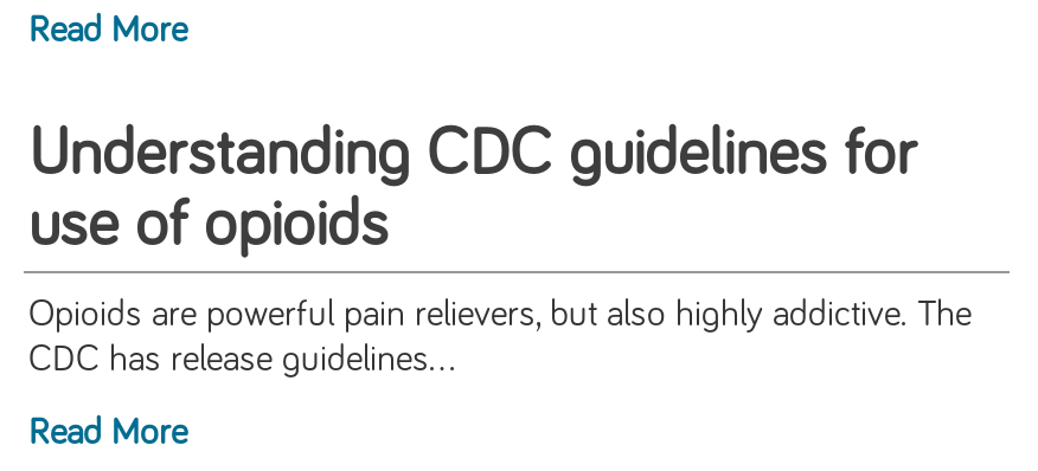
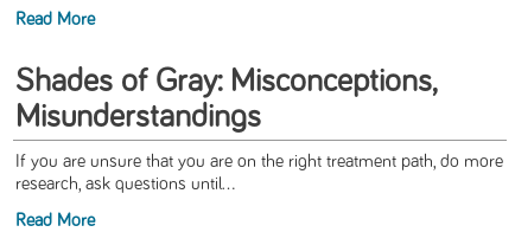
- Understanding CDC guidelines for
- use of opioids
+ Shades of Gray: Misconceptions,
+ Misunderstandings

- Opioids are powerful pain relievers, but also highly addictive. The
- CDC has release guidelines...
+ If you are unsure that you are on the right treatment path, do more
+ research, ask questions until...
